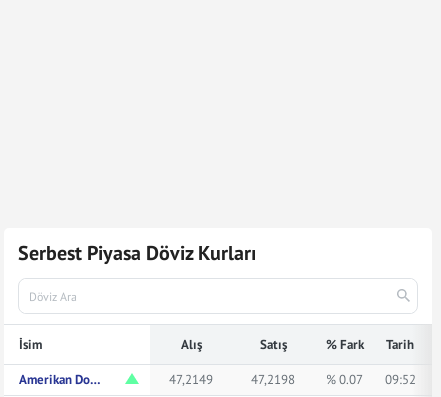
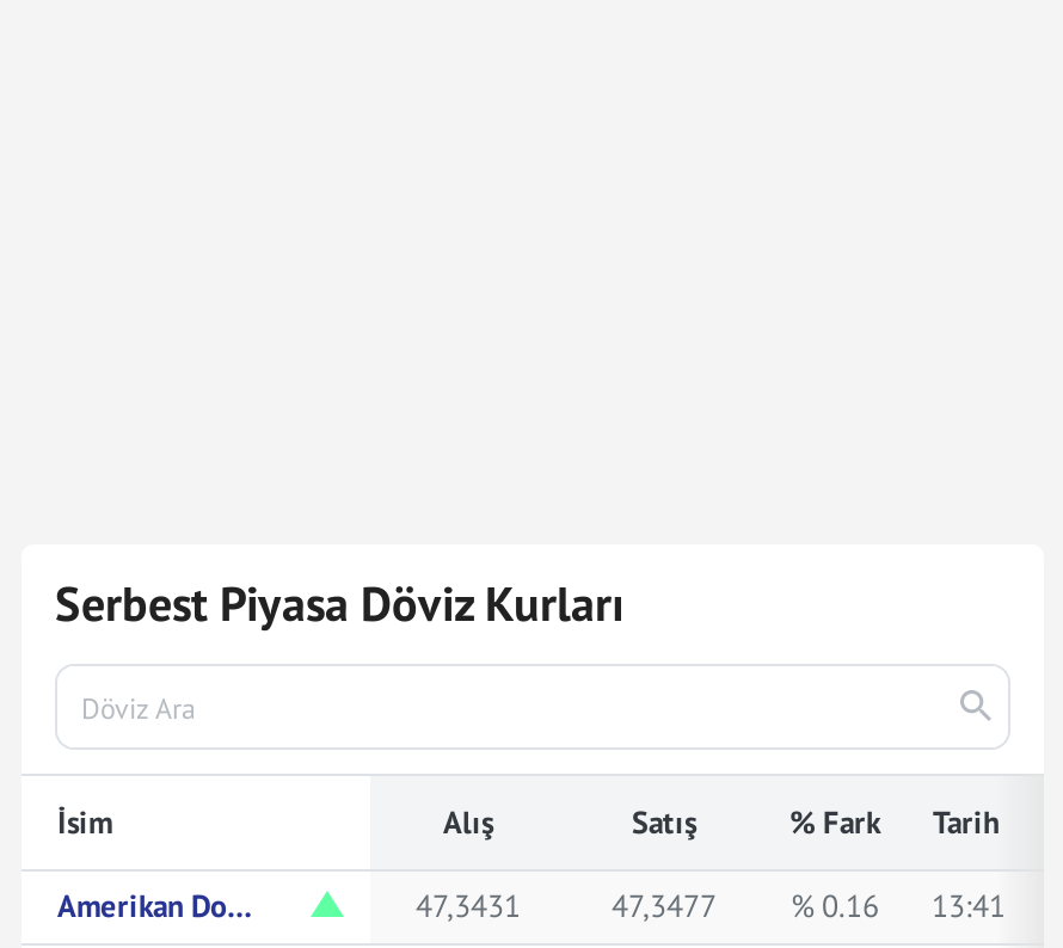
- 47,2149
+ 47,3431

- 47,2198
+ 47,3477

- % 0.07
+ % 0.16

- 09:52
+ 13:41
